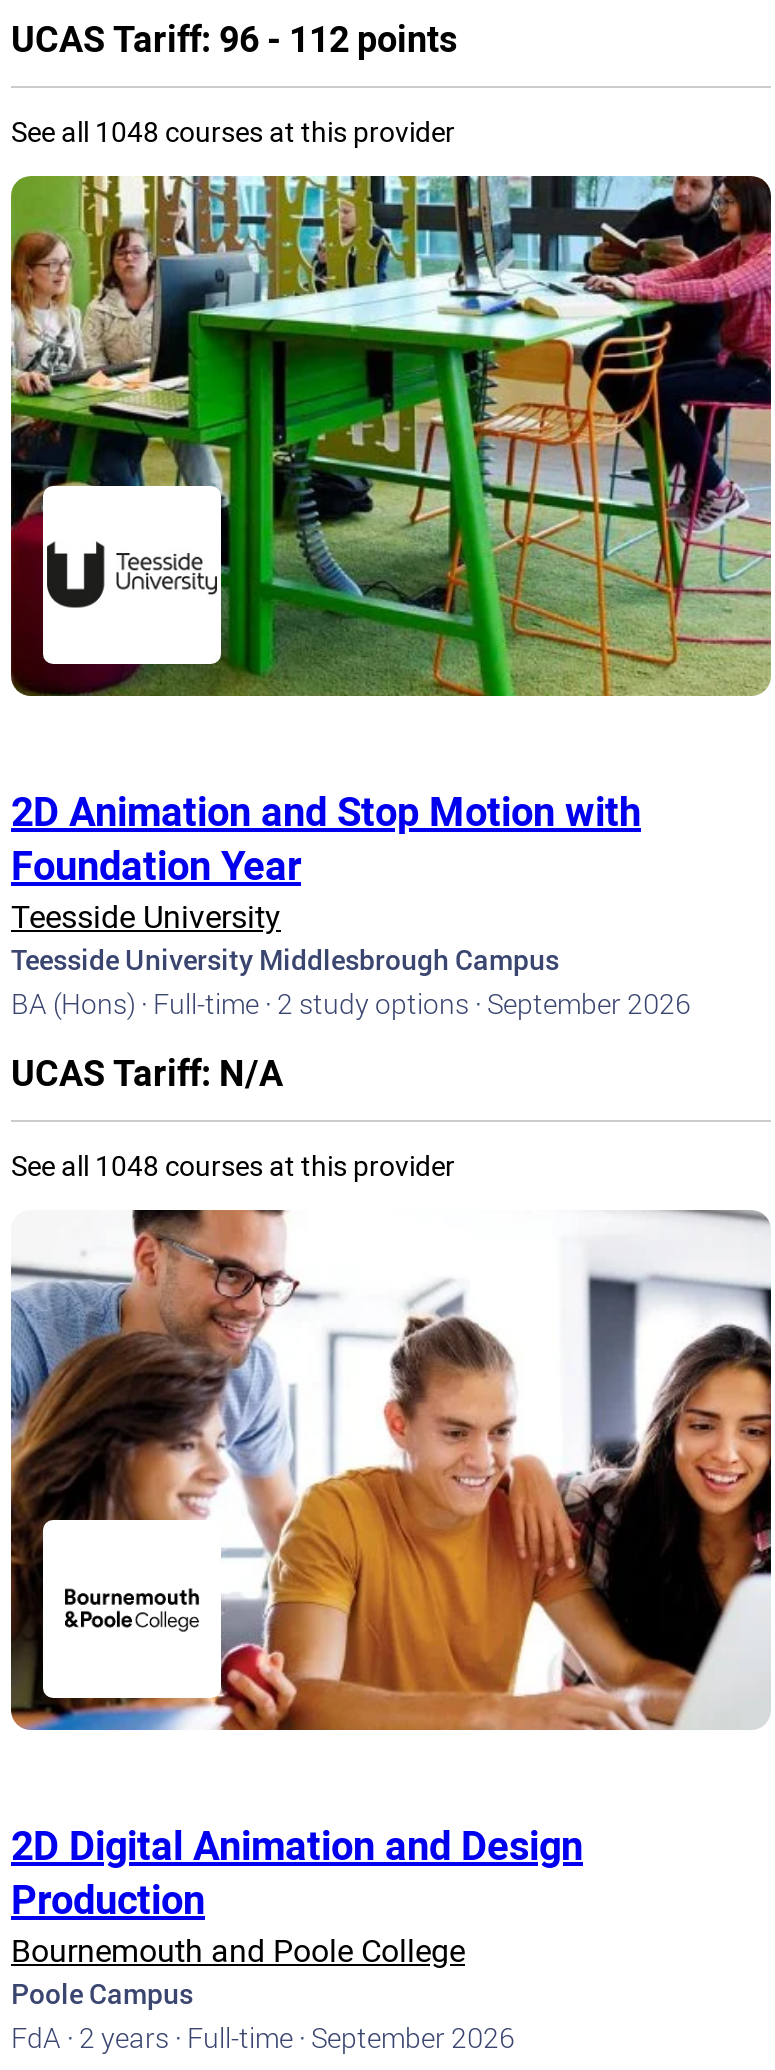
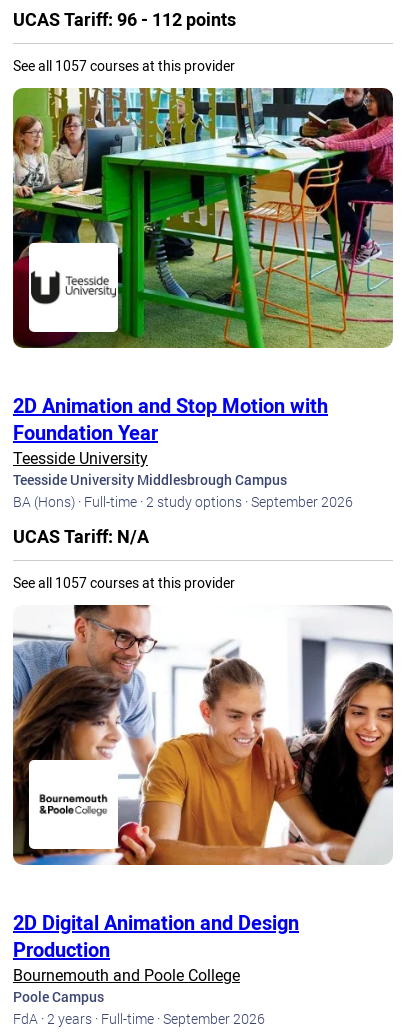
- See all 1048 courses at this provider
+ See all 1057 courses at this provider

- See all 1048 courses at this provider
+ See all 1057 courses at this provider
